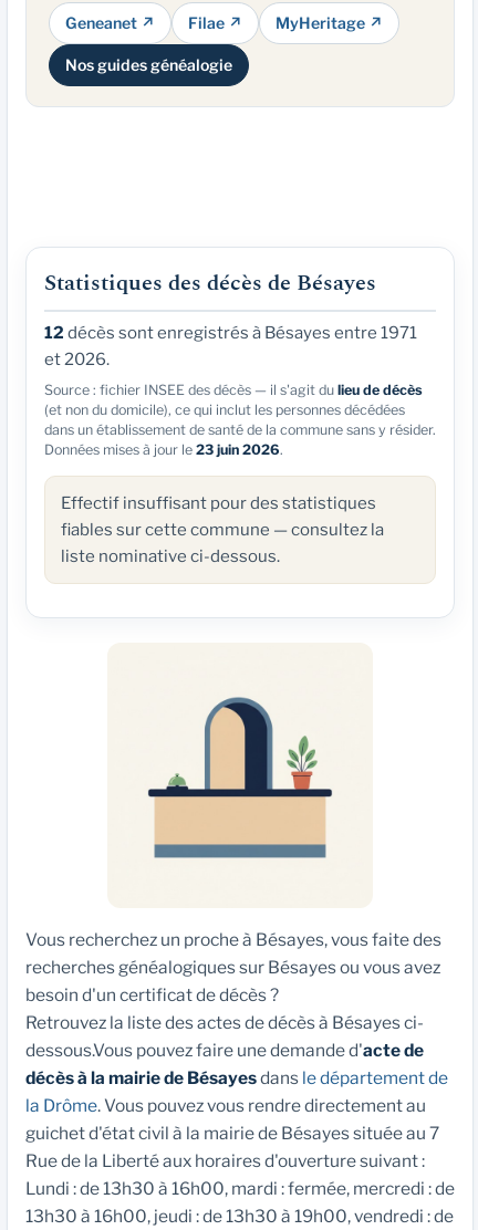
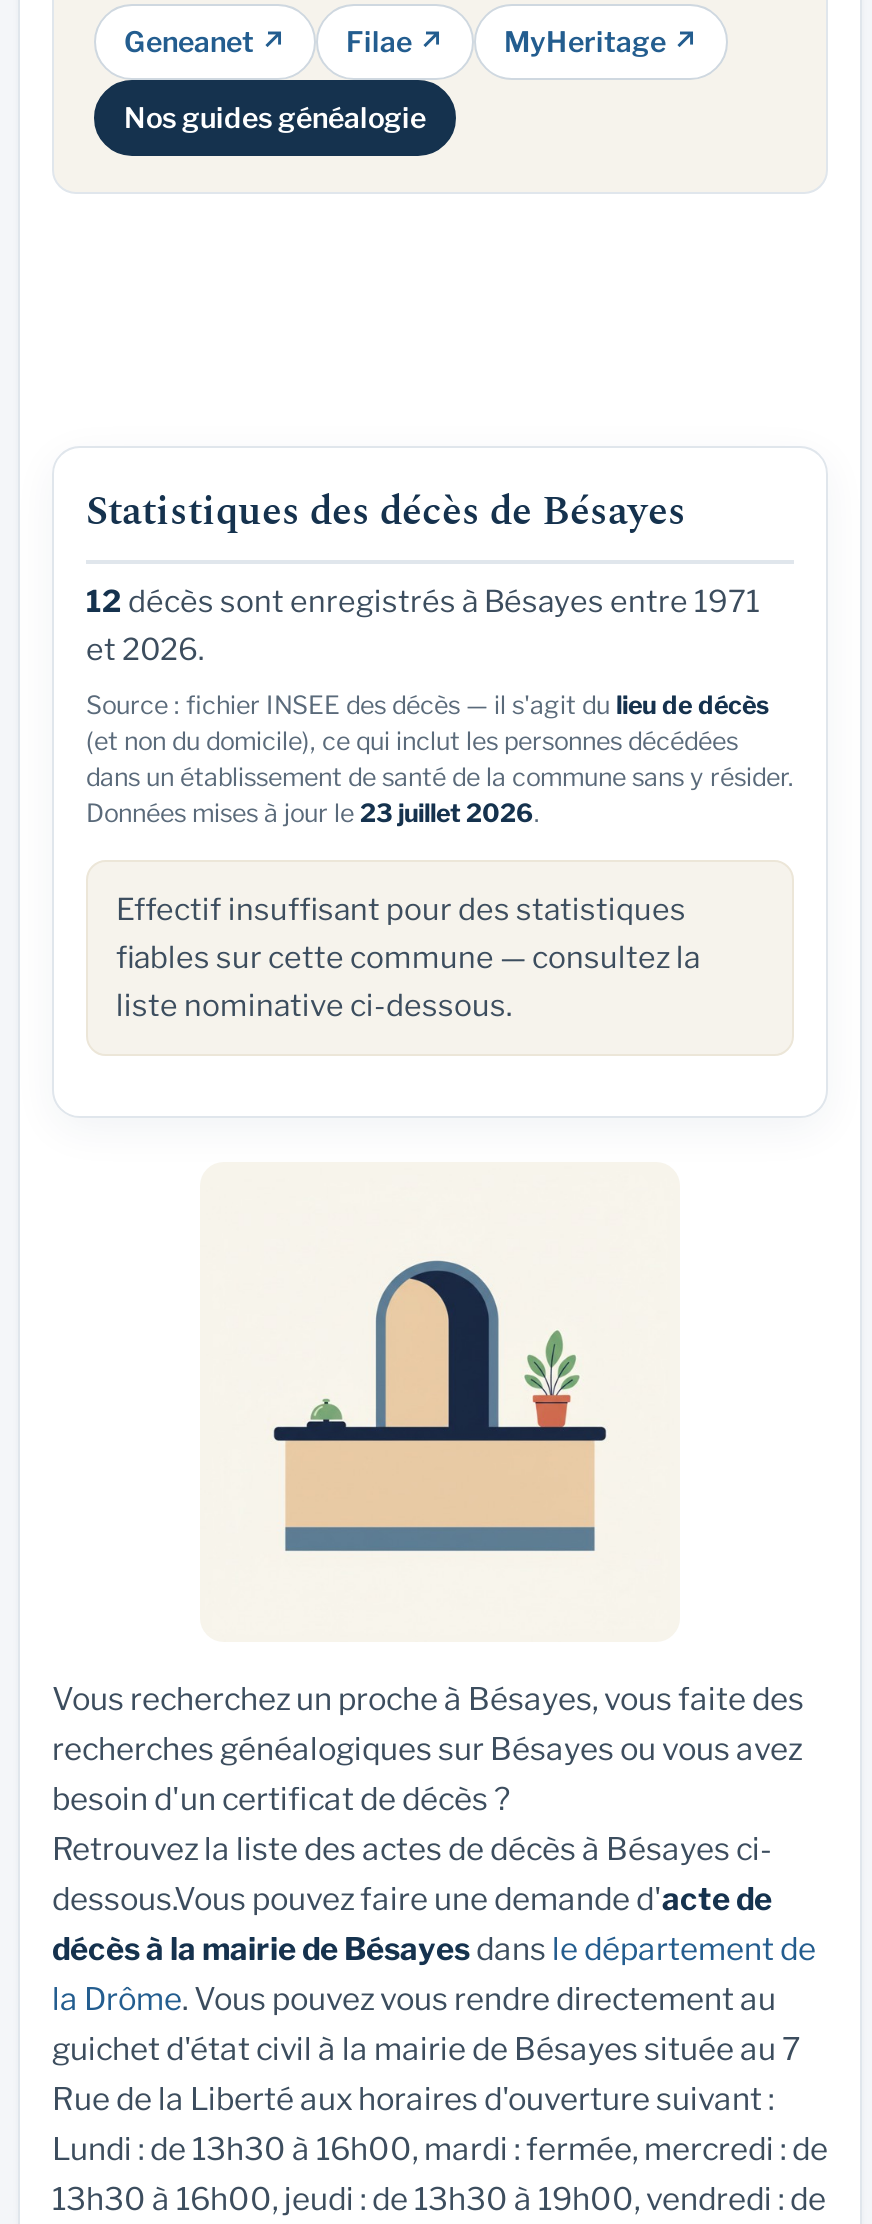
- Données mises à jour le 23 juin 2026.
+ Données mises à jour le 23 juillet 2026.
